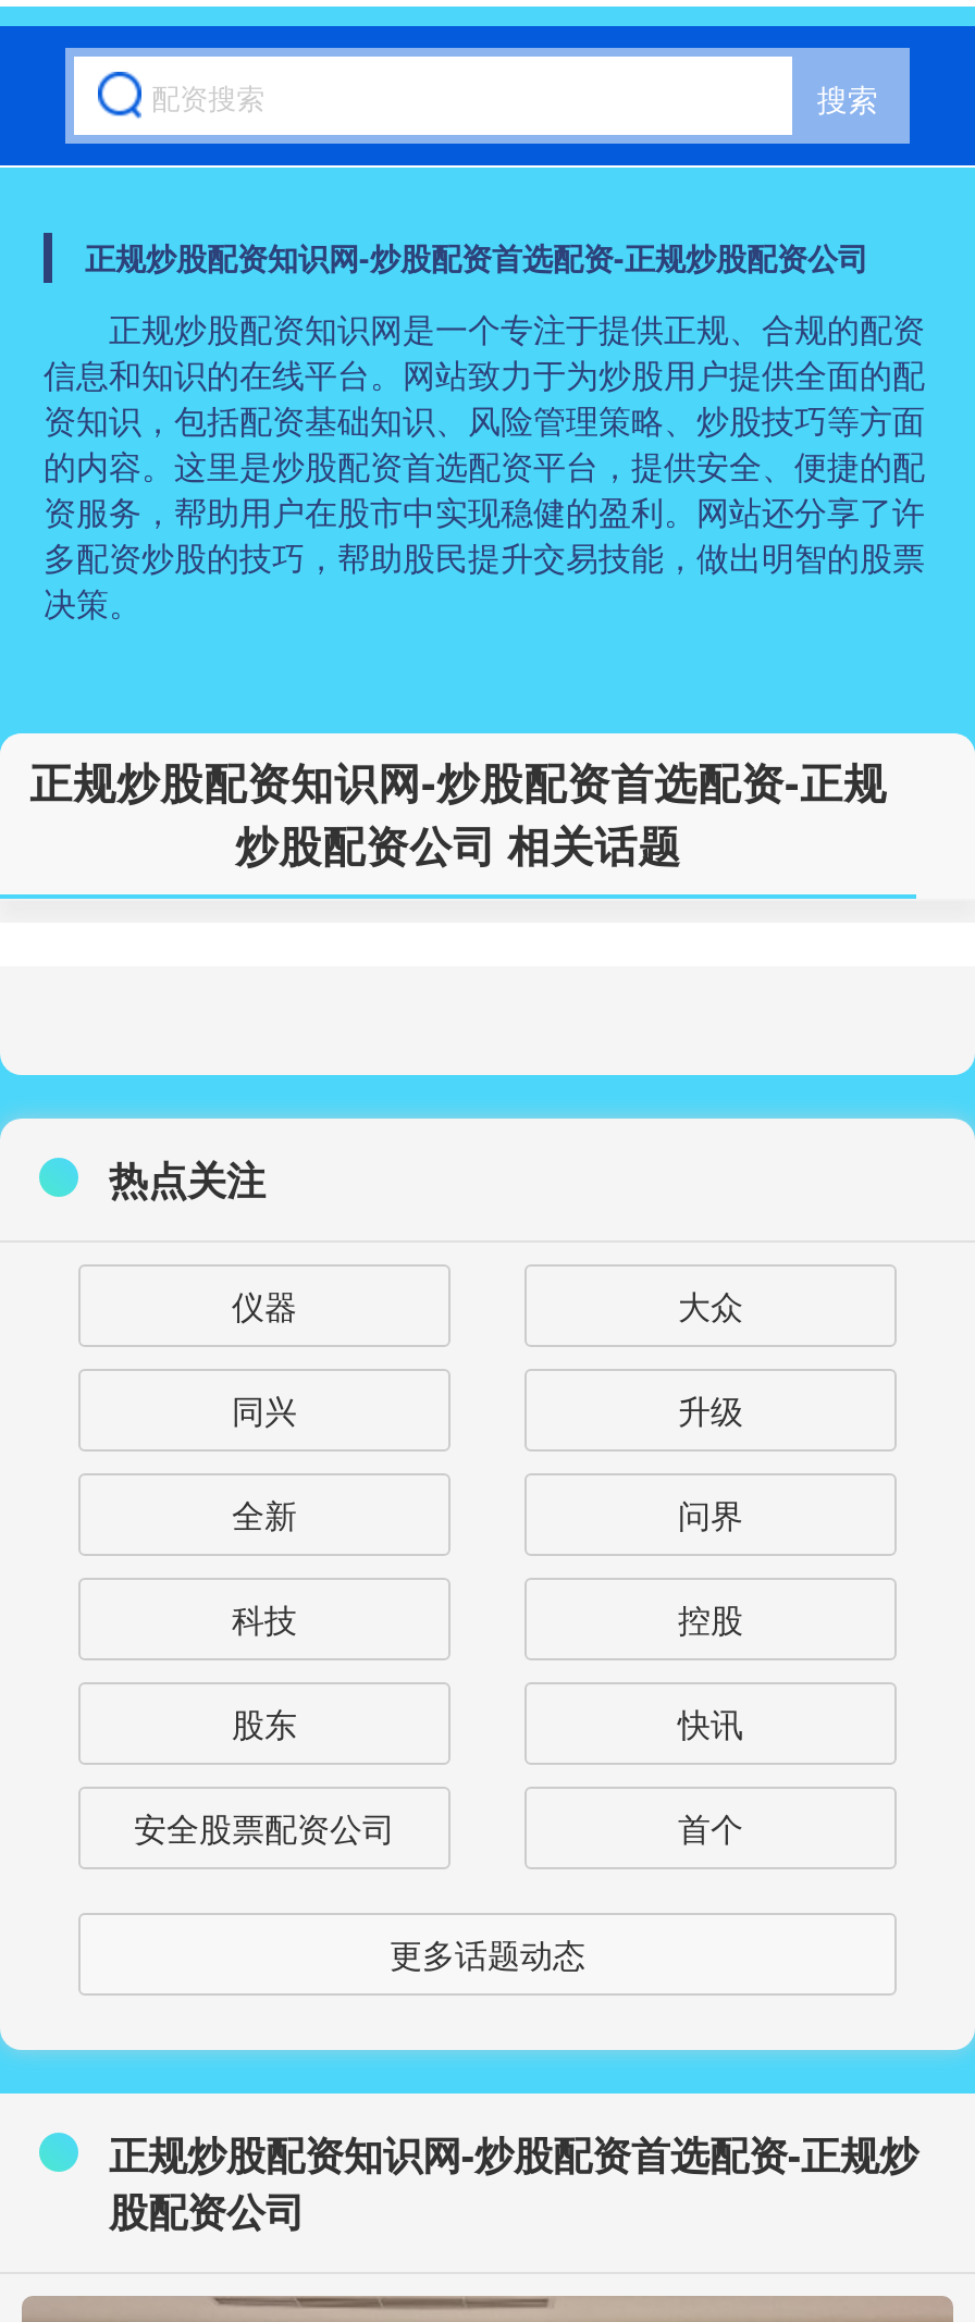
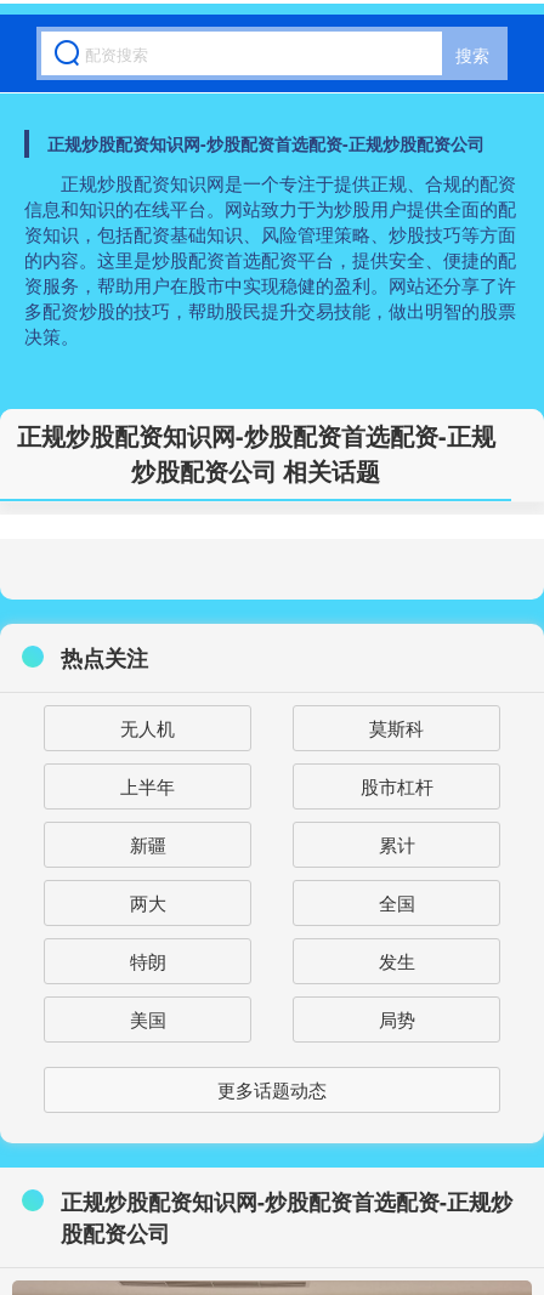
- 仪器
- 大众
+ 无人机
+ 莫斯科

- 同兴
- 升级
+ 上半年
+ 股市杠杆

- 全新
- 问界
+ 新疆
+ 累计

- 科技
- 控股
+ 两大
+ 全国

- 股东
- 快讯
+ 特朗
+ 发生

- 安全股票配资公司
- 首个
+ 美国
+ 局势
